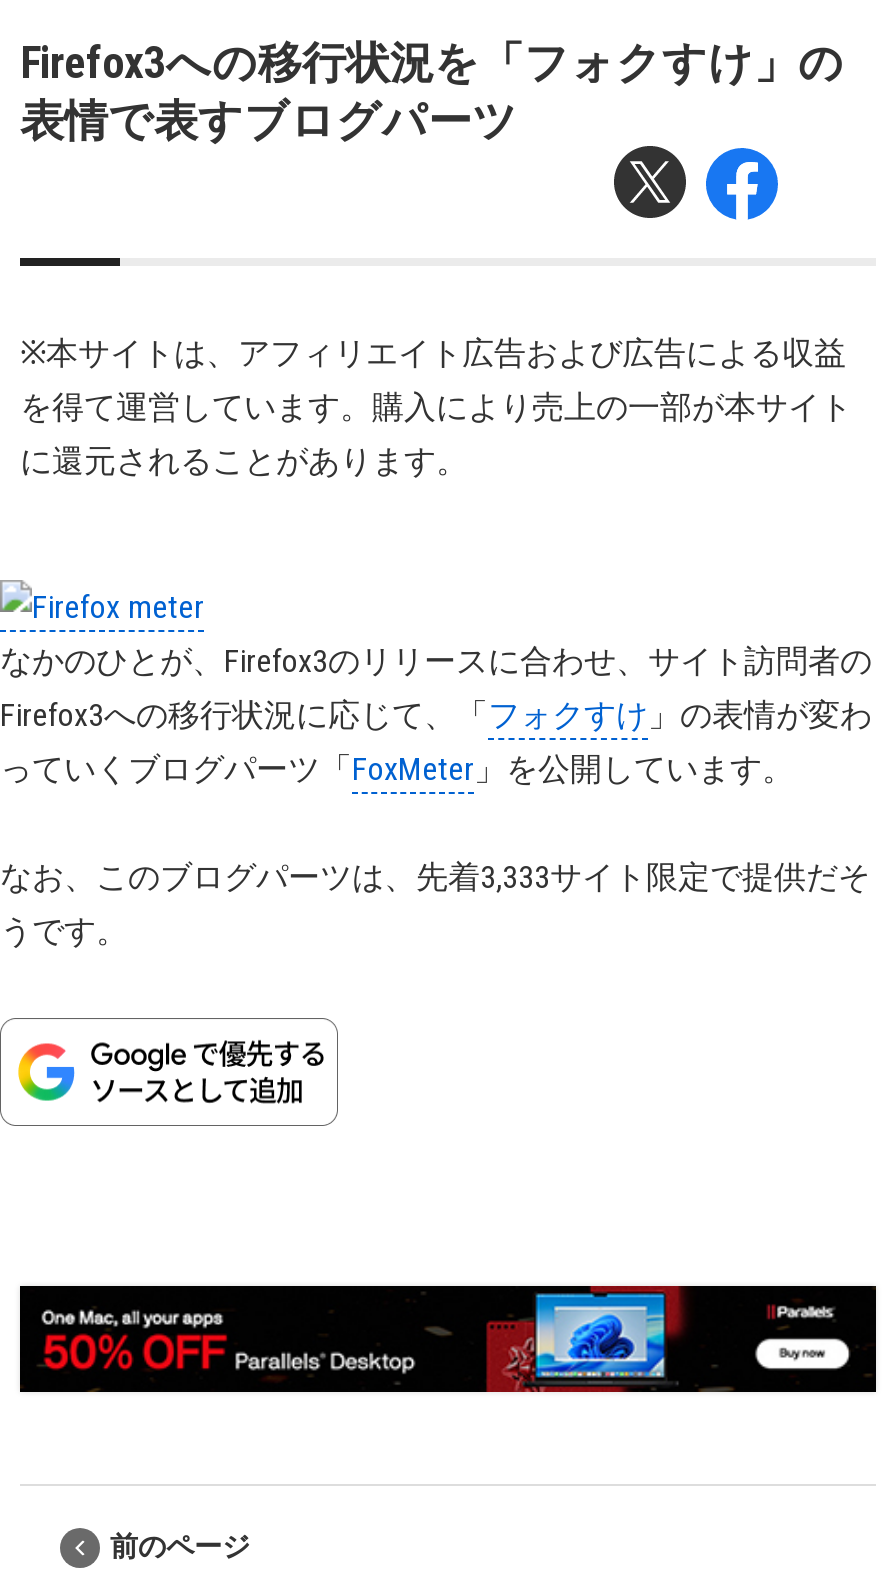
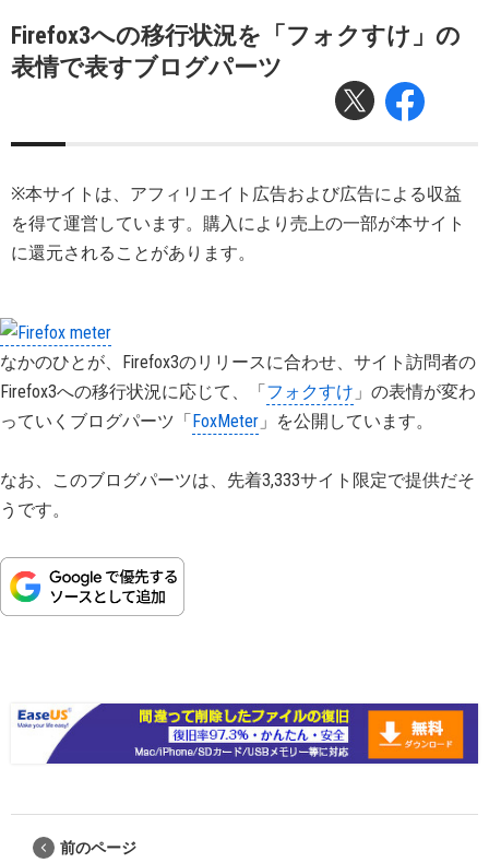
- [image]
+ [image]
